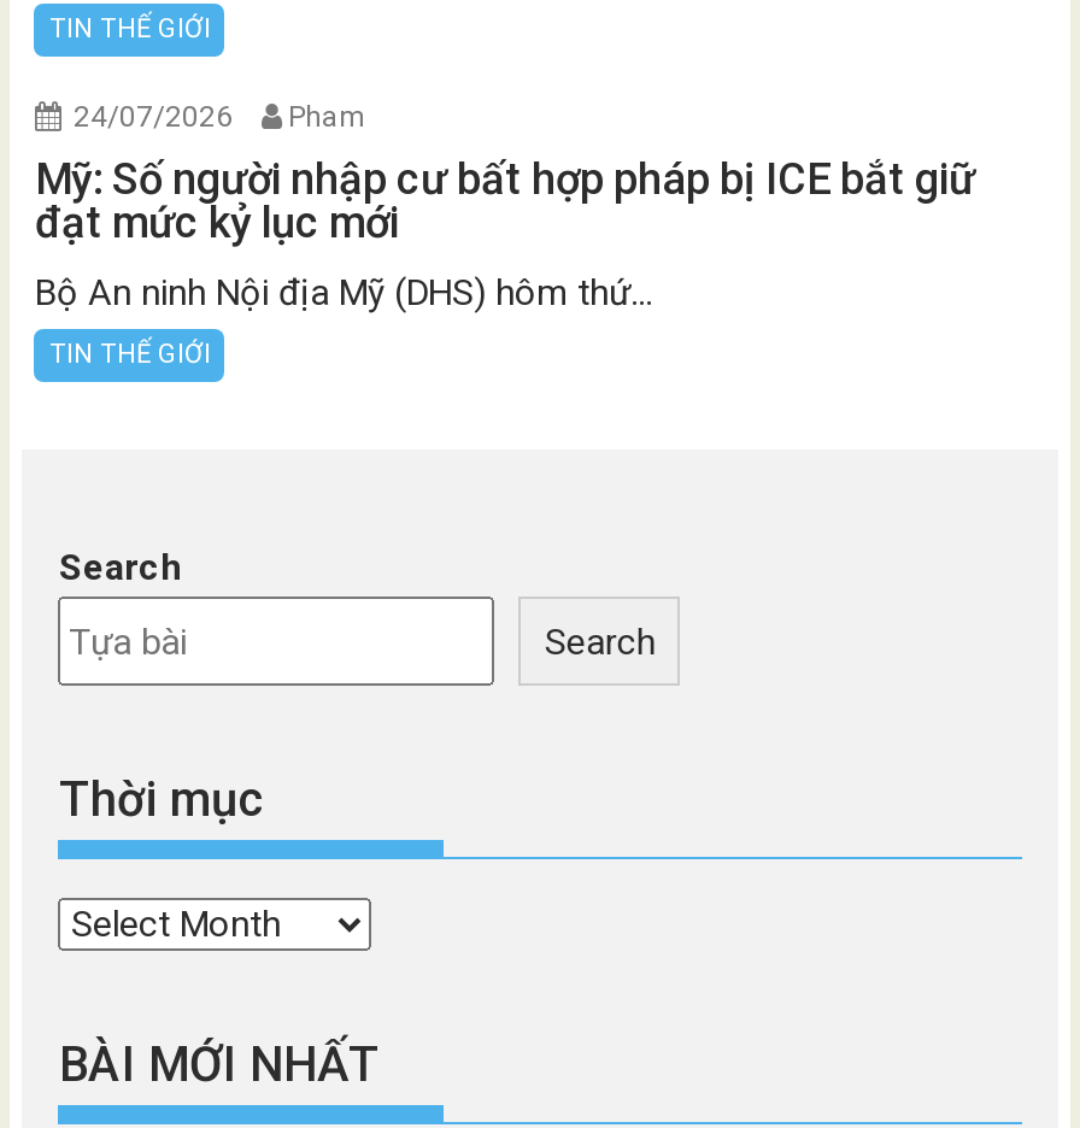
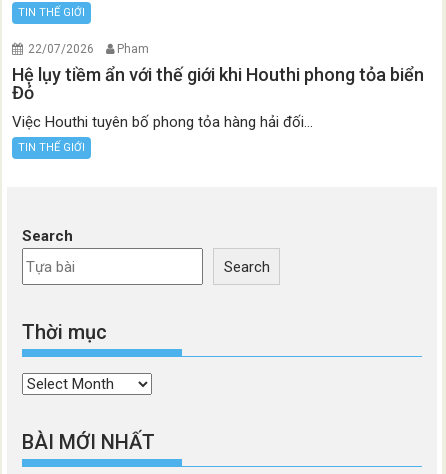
- 24/07/2026 Pham
+ 22/07/2026 Pham

- Mỹ: Số người nhập cư bất hợp pháp bị ICE bắt giữ
- đạt mức kỷ lục mới
+ Hệ lụy tiềm ẩn với thế giới khi Houthi phong tỏa biển
+ Đỏ

- Bộ An ninh Nội địa Mỹ (DHS) hôm thứ...
+ Việc Houthi tuyên bố phong tỏa hàng hải đối...
